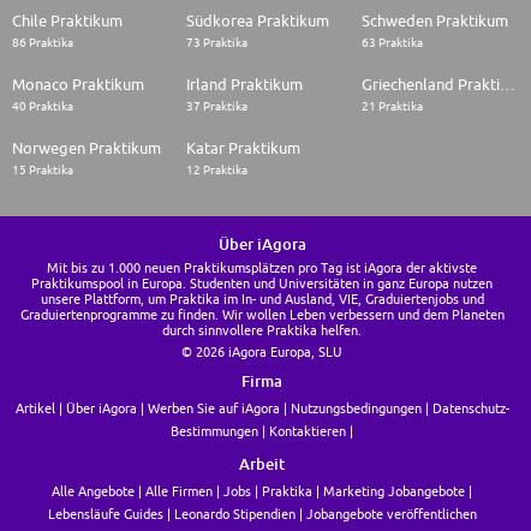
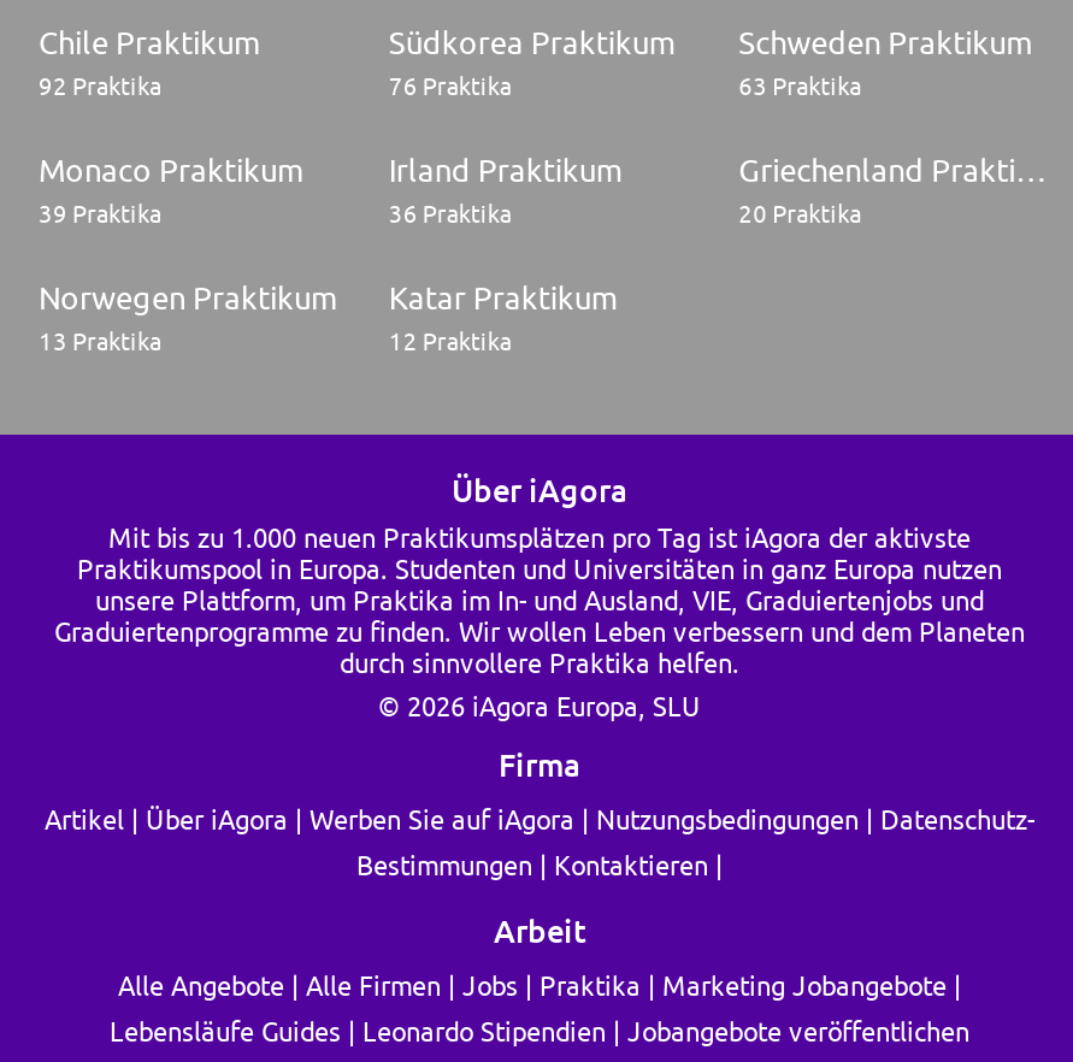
- 86 Praktika
+ 92 Praktika

- 73 Praktika
+ 76 Praktika

- 40 Praktika
+ 39 Praktika

- 37 Praktika
+ 36 Praktika

- 21 Praktika
+ 20 Praktika

- 15 Praktika
+ 13 Praktika
